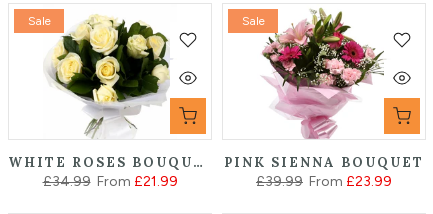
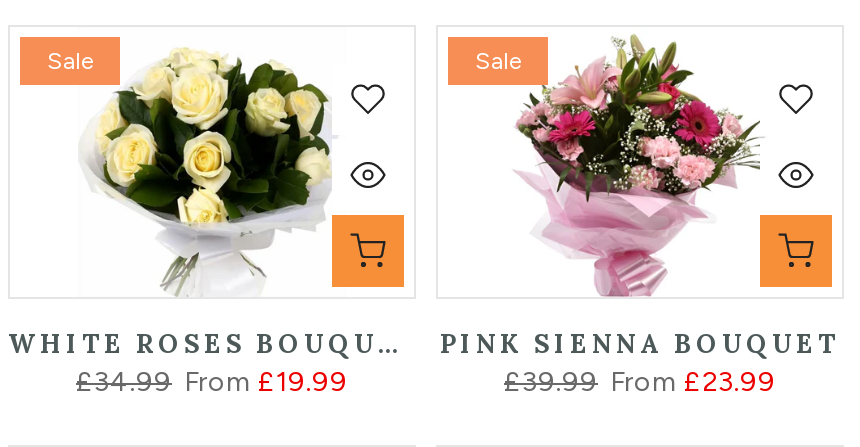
- £34.99 From £21.99
+ £34.99 From £19.99
